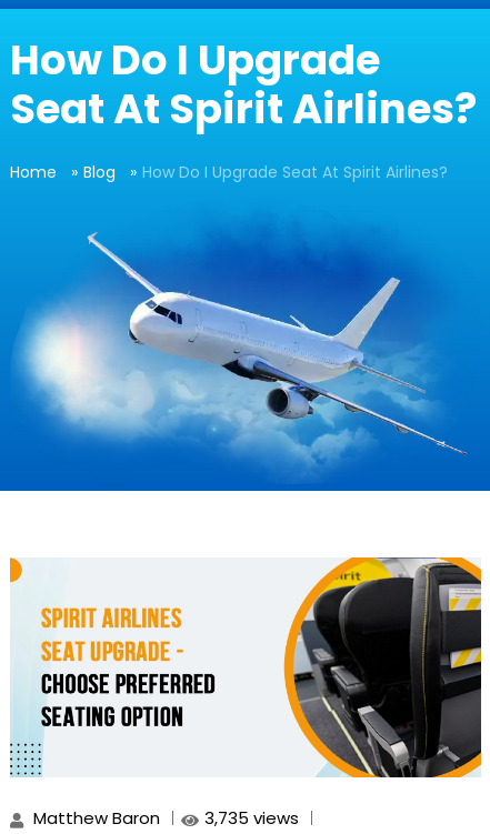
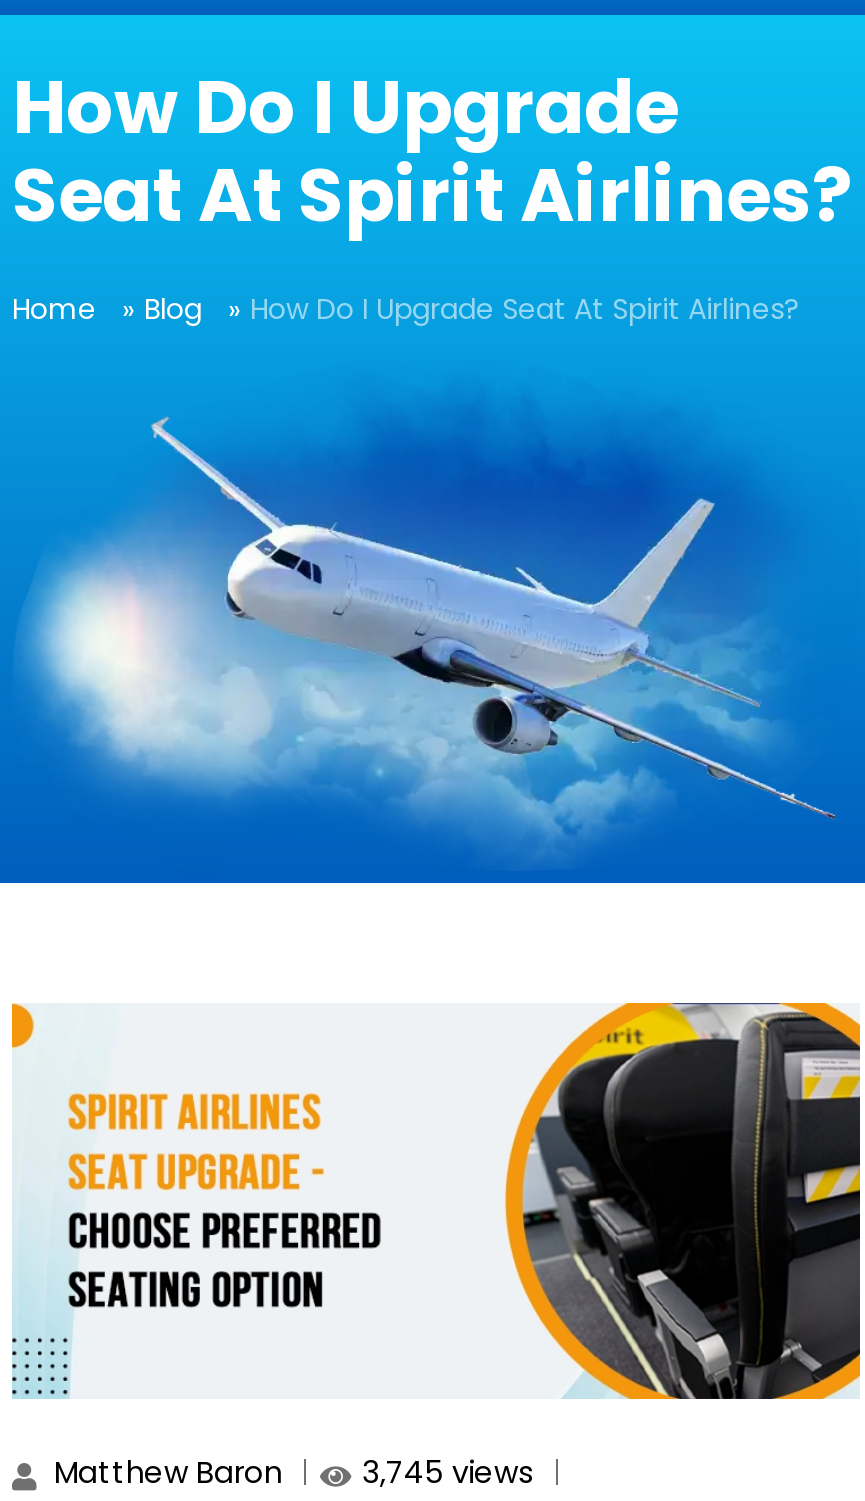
- Matthew Baron 3,735 views
+ Matthew Baron 3,745 views
